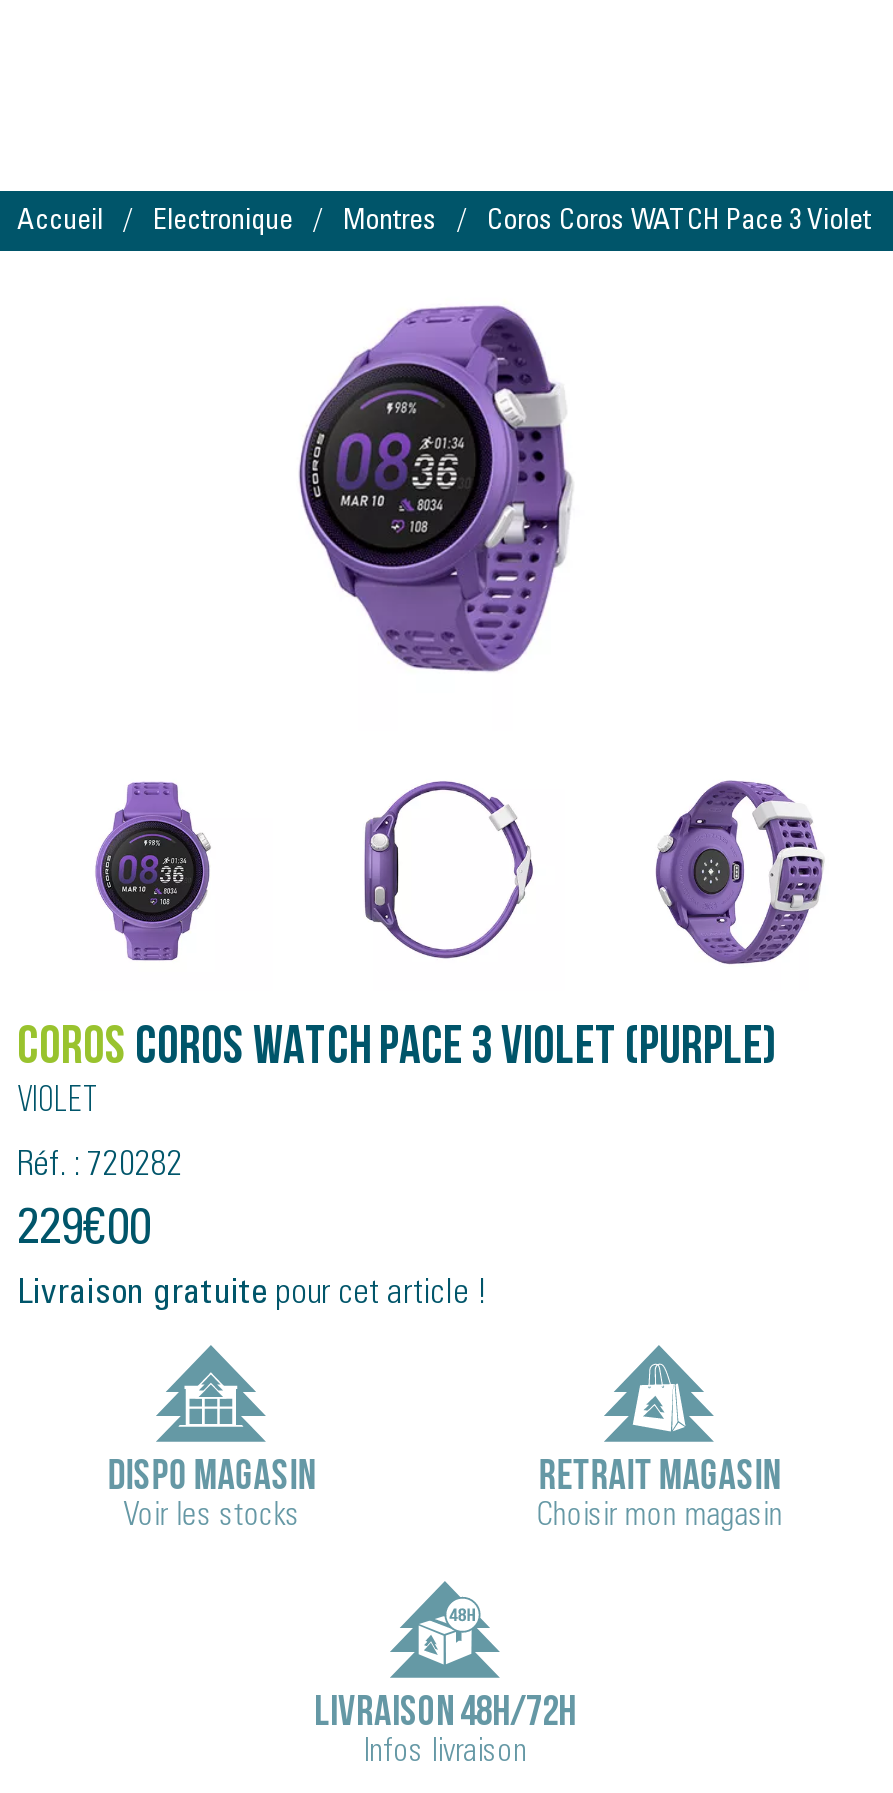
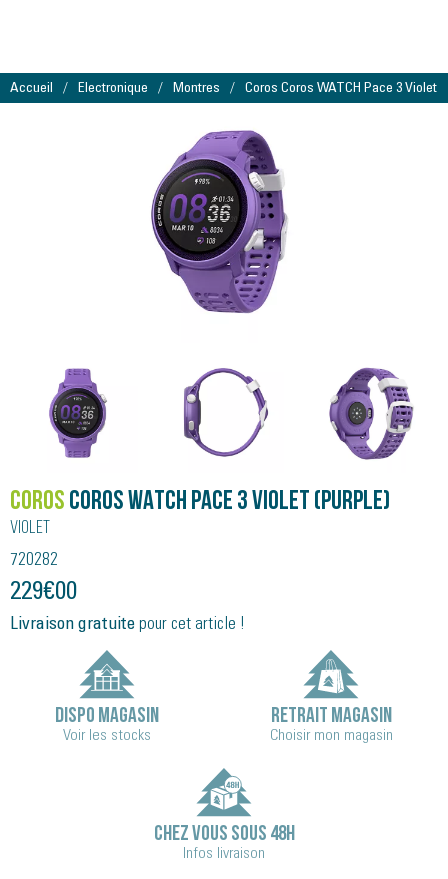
- Réf. : 720282
+ 720282

- LIVRAISON 48H/72H
+ CHEZ VOUS SOUS 48H
